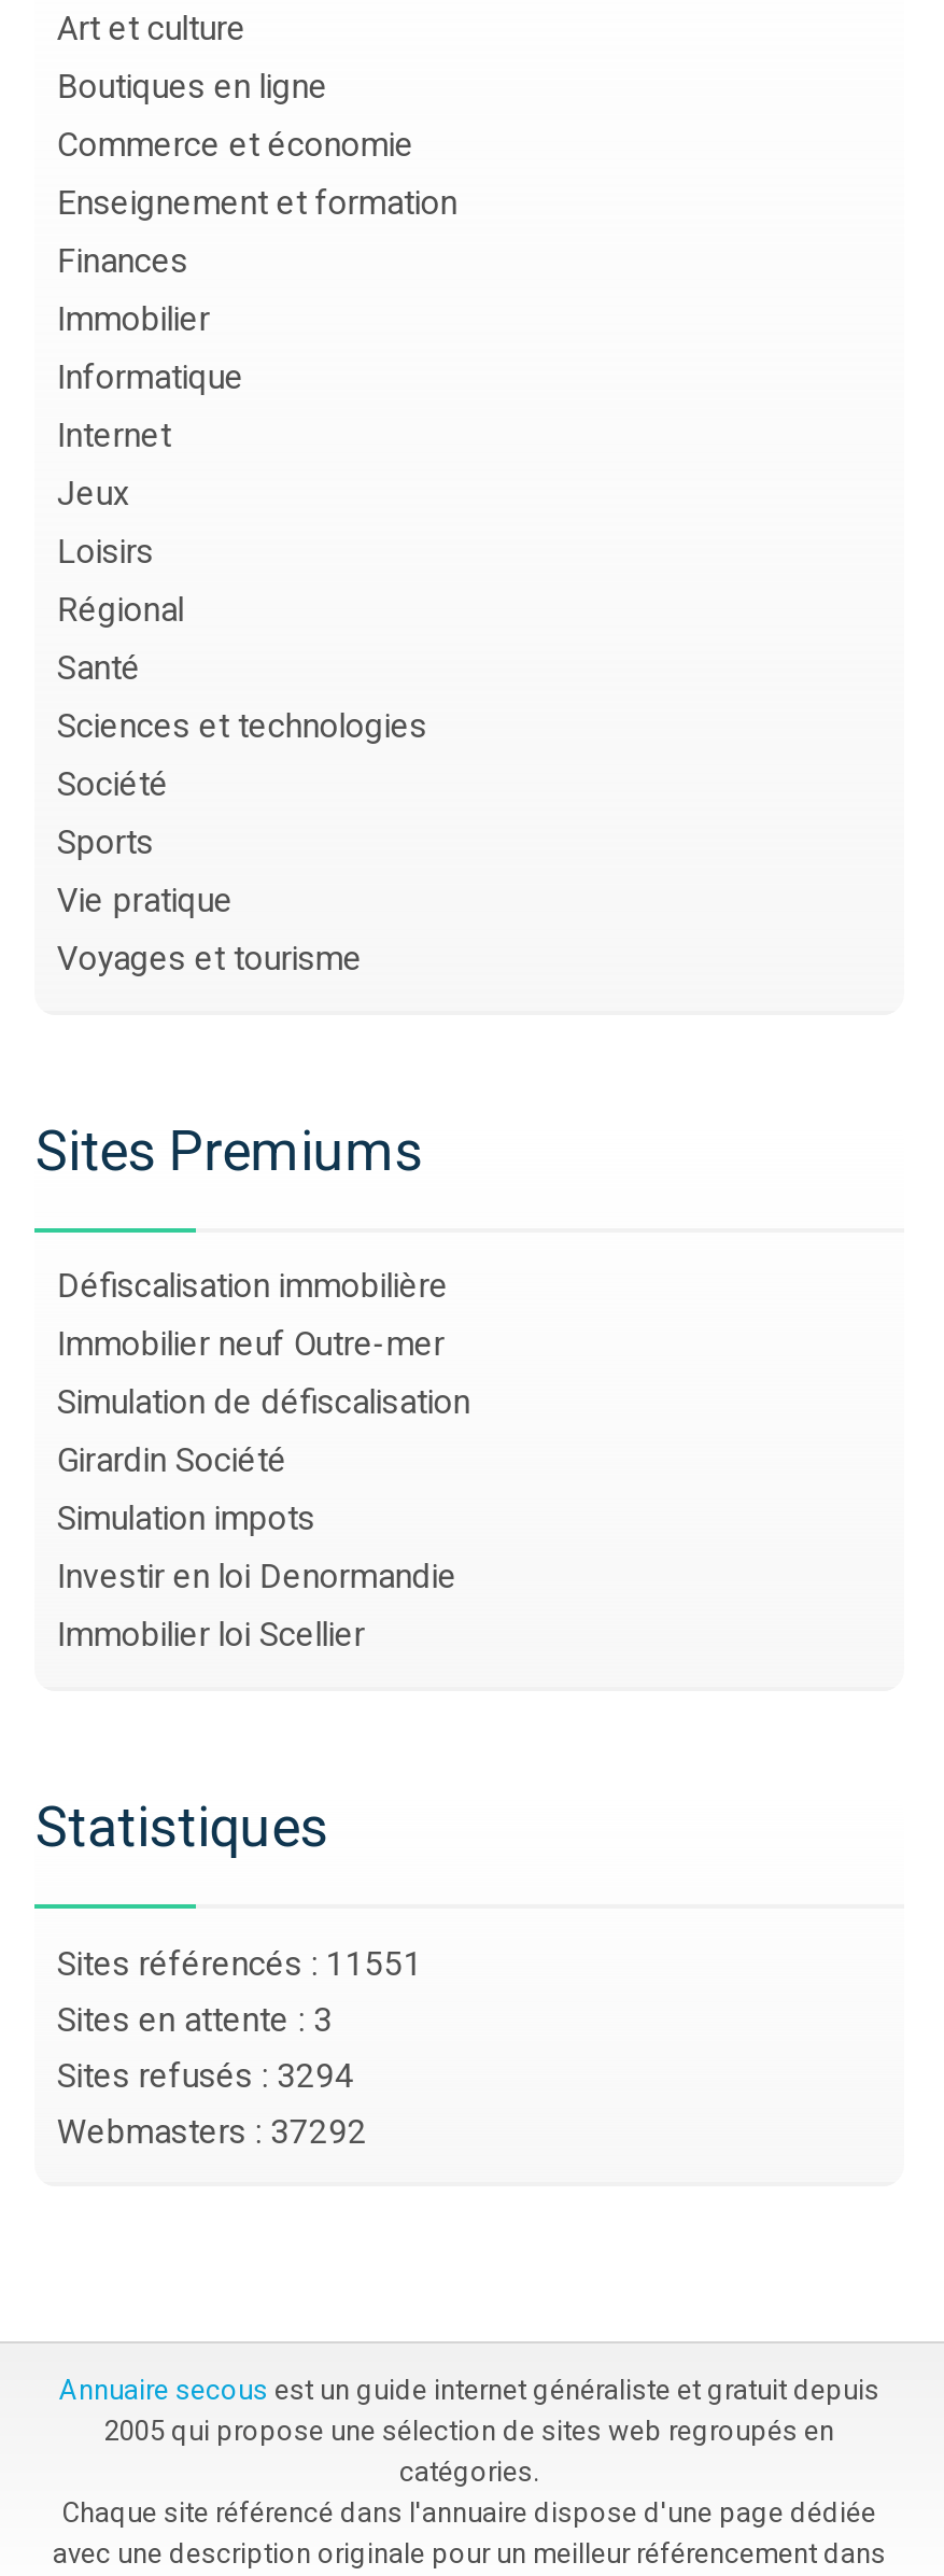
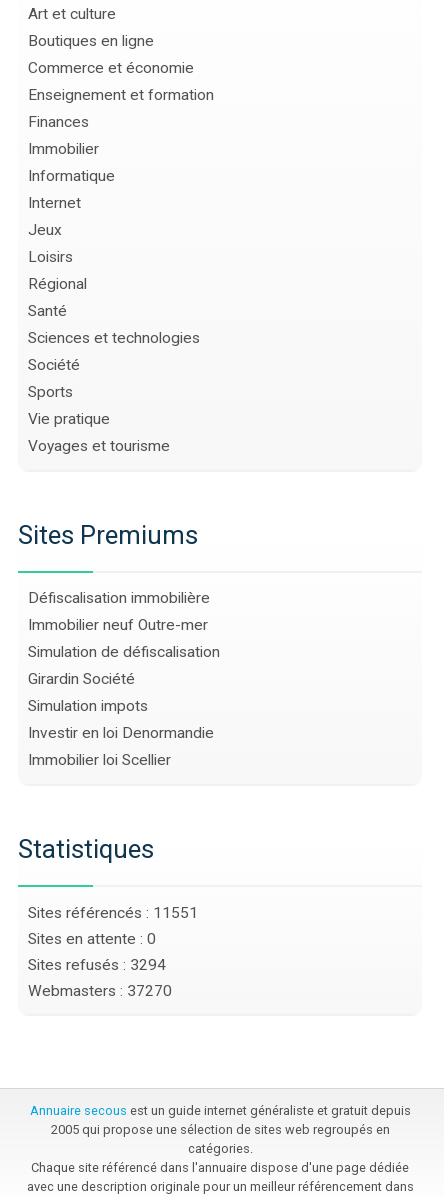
- Sites en attente : 3
+ Sites en attente : 0

- Webmasters : 37292
+ Webmasters : 37270
